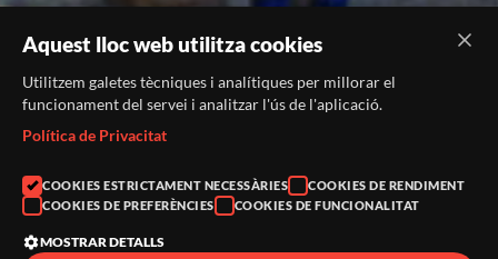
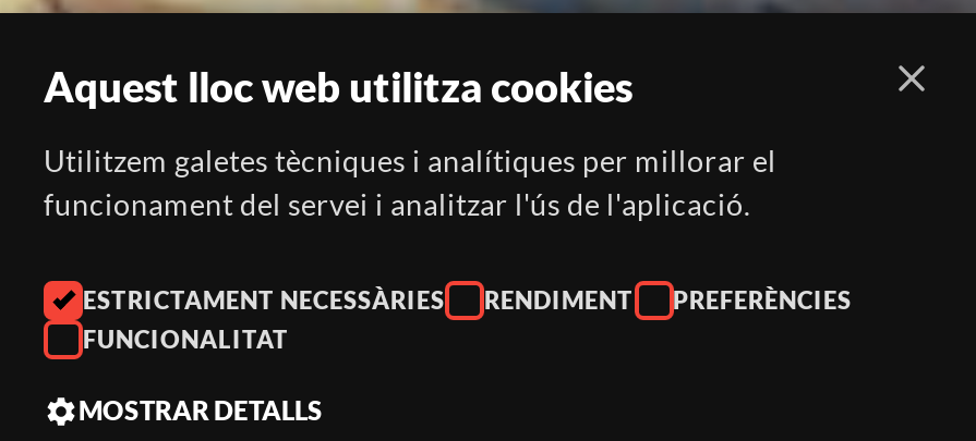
- Política de Privacitat
- COOKIES ESTRICTAMENT NECESSÀRIES
- COOKIES DE RENDIMENT
- COOKIES DE PREFERÈNCIES
- COOKIES DE FUNCIONALITAT
+ ESTRICTAMENT NECESSÀRIES
+ RENDIMENT
+ PREFERÈNCIES
+ FUNCIONALITAT
